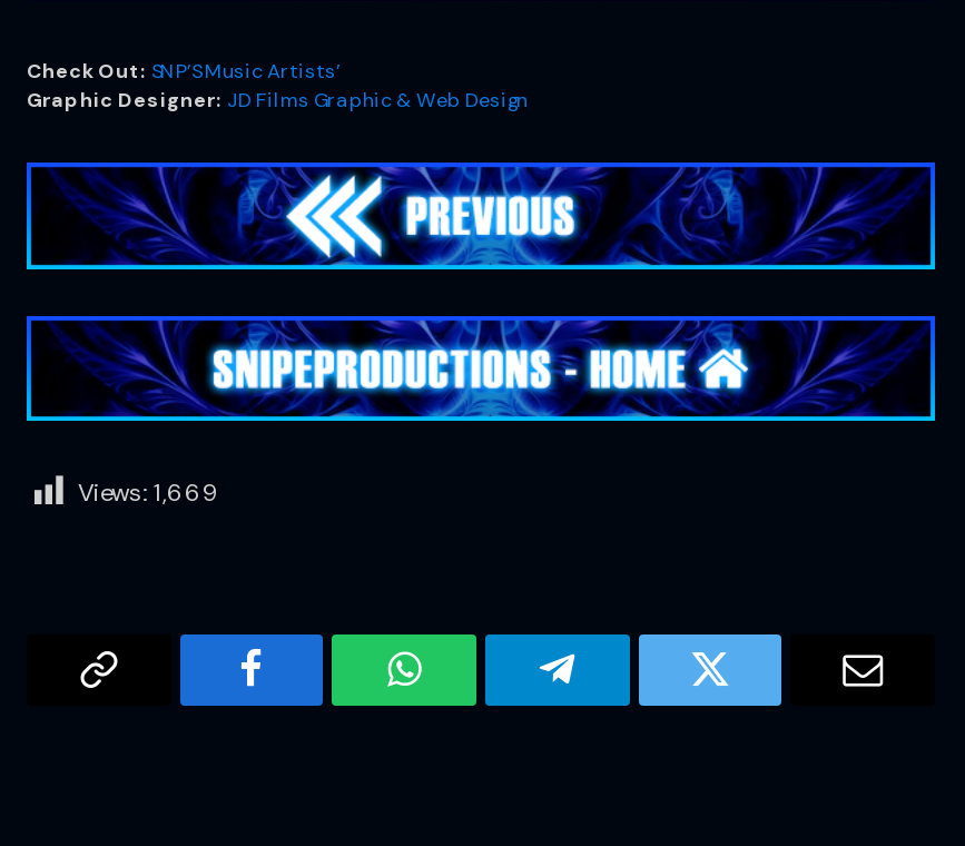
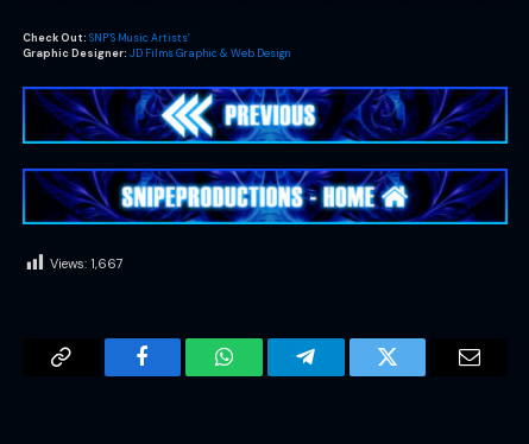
- Views: 1,669
+ Views: 1,667
